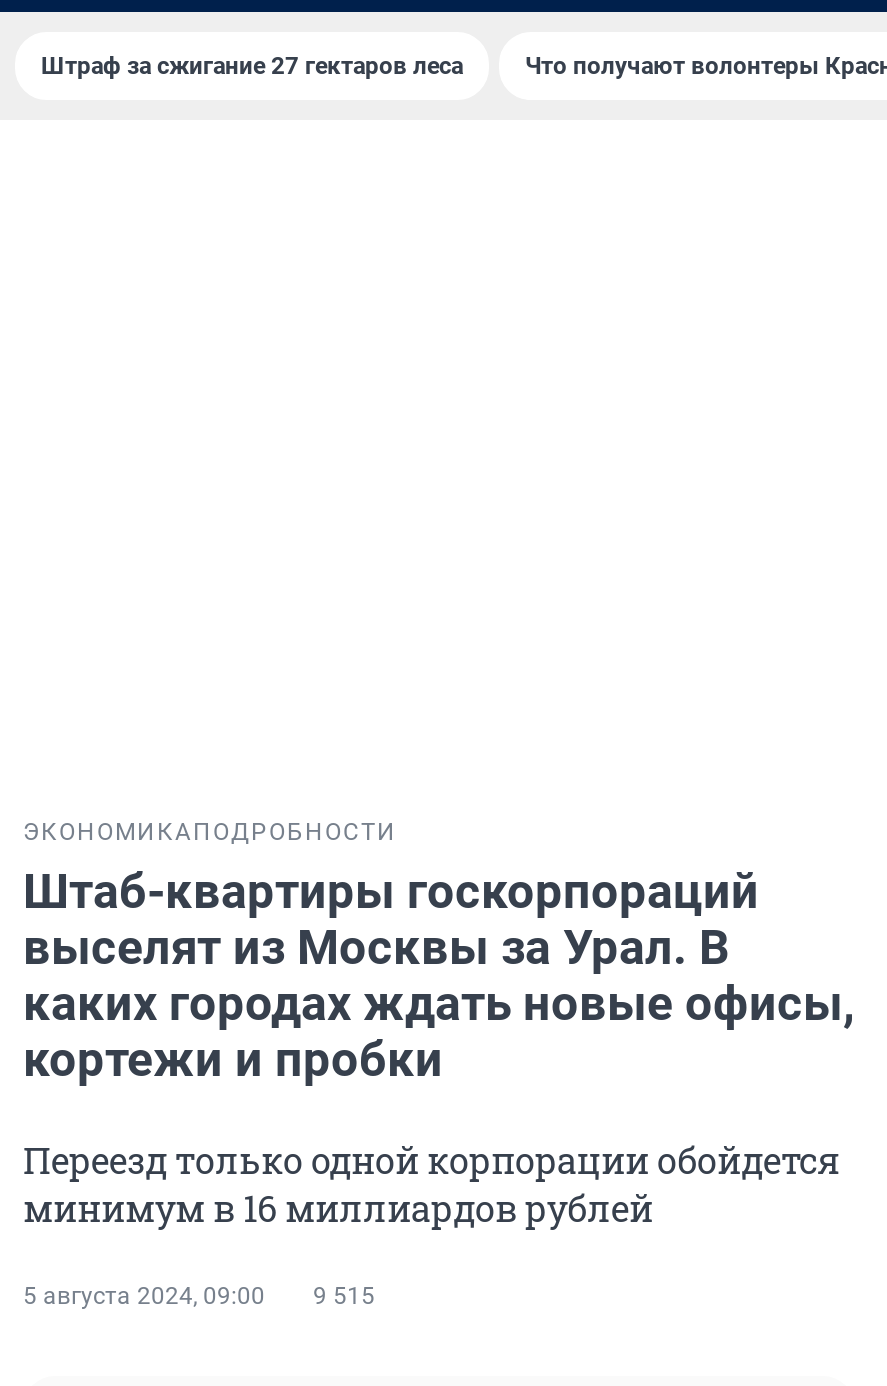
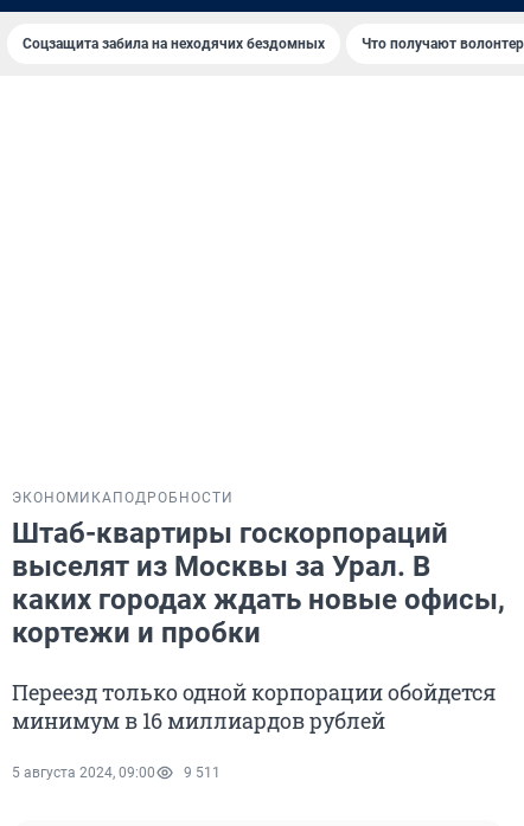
- Штраф за сжигание 27 гектаров леса
+ Соцзащита забила на неходячих бездомных

- 5 августа 2024, 09:00 9 515
+ 5 августа 2024, 09:00 9 511
